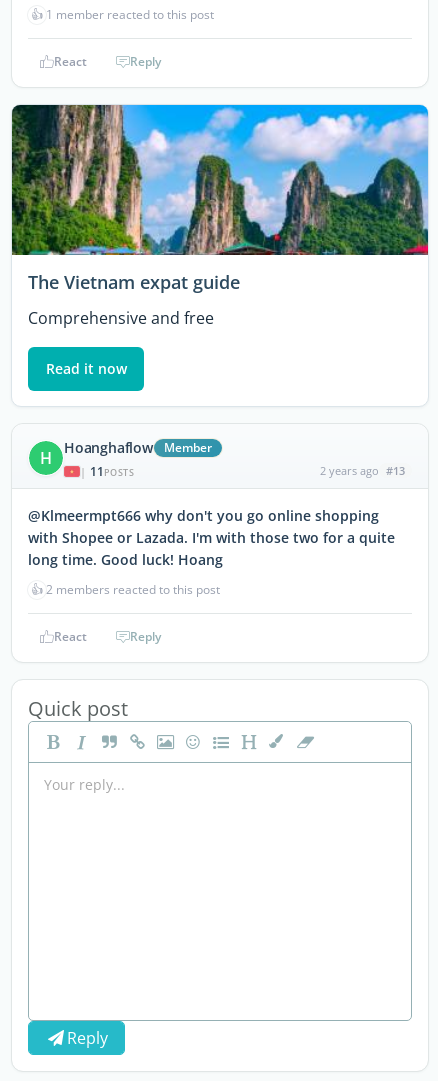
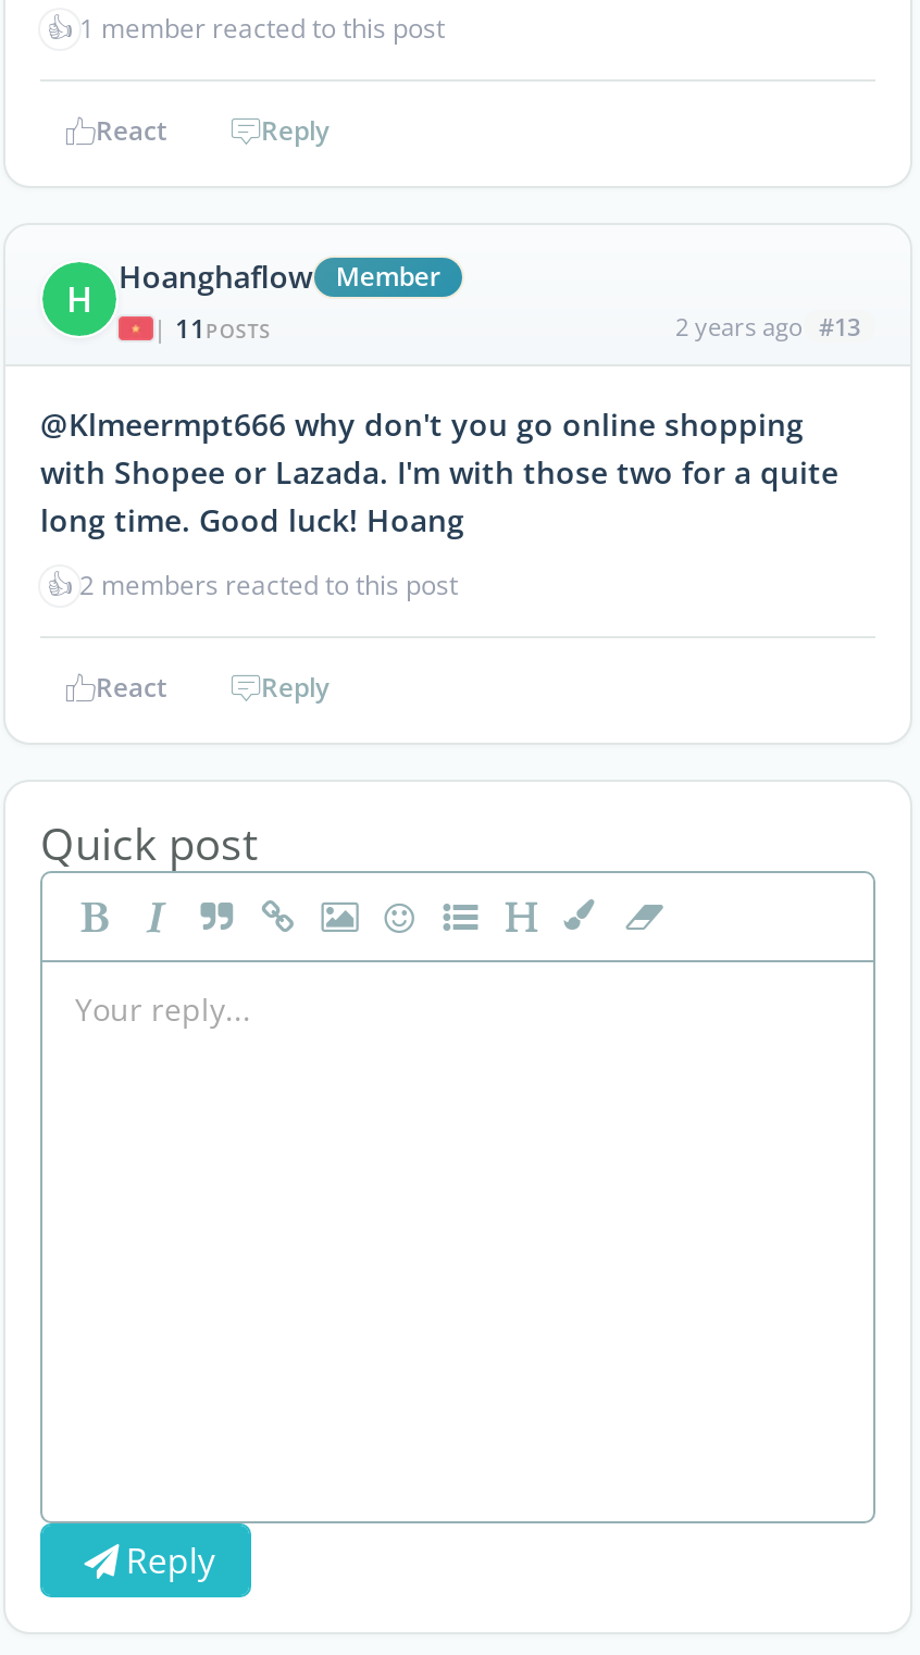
- [image]
- The Vietnam expat guide
- Comprehensive and free
- Read it now
